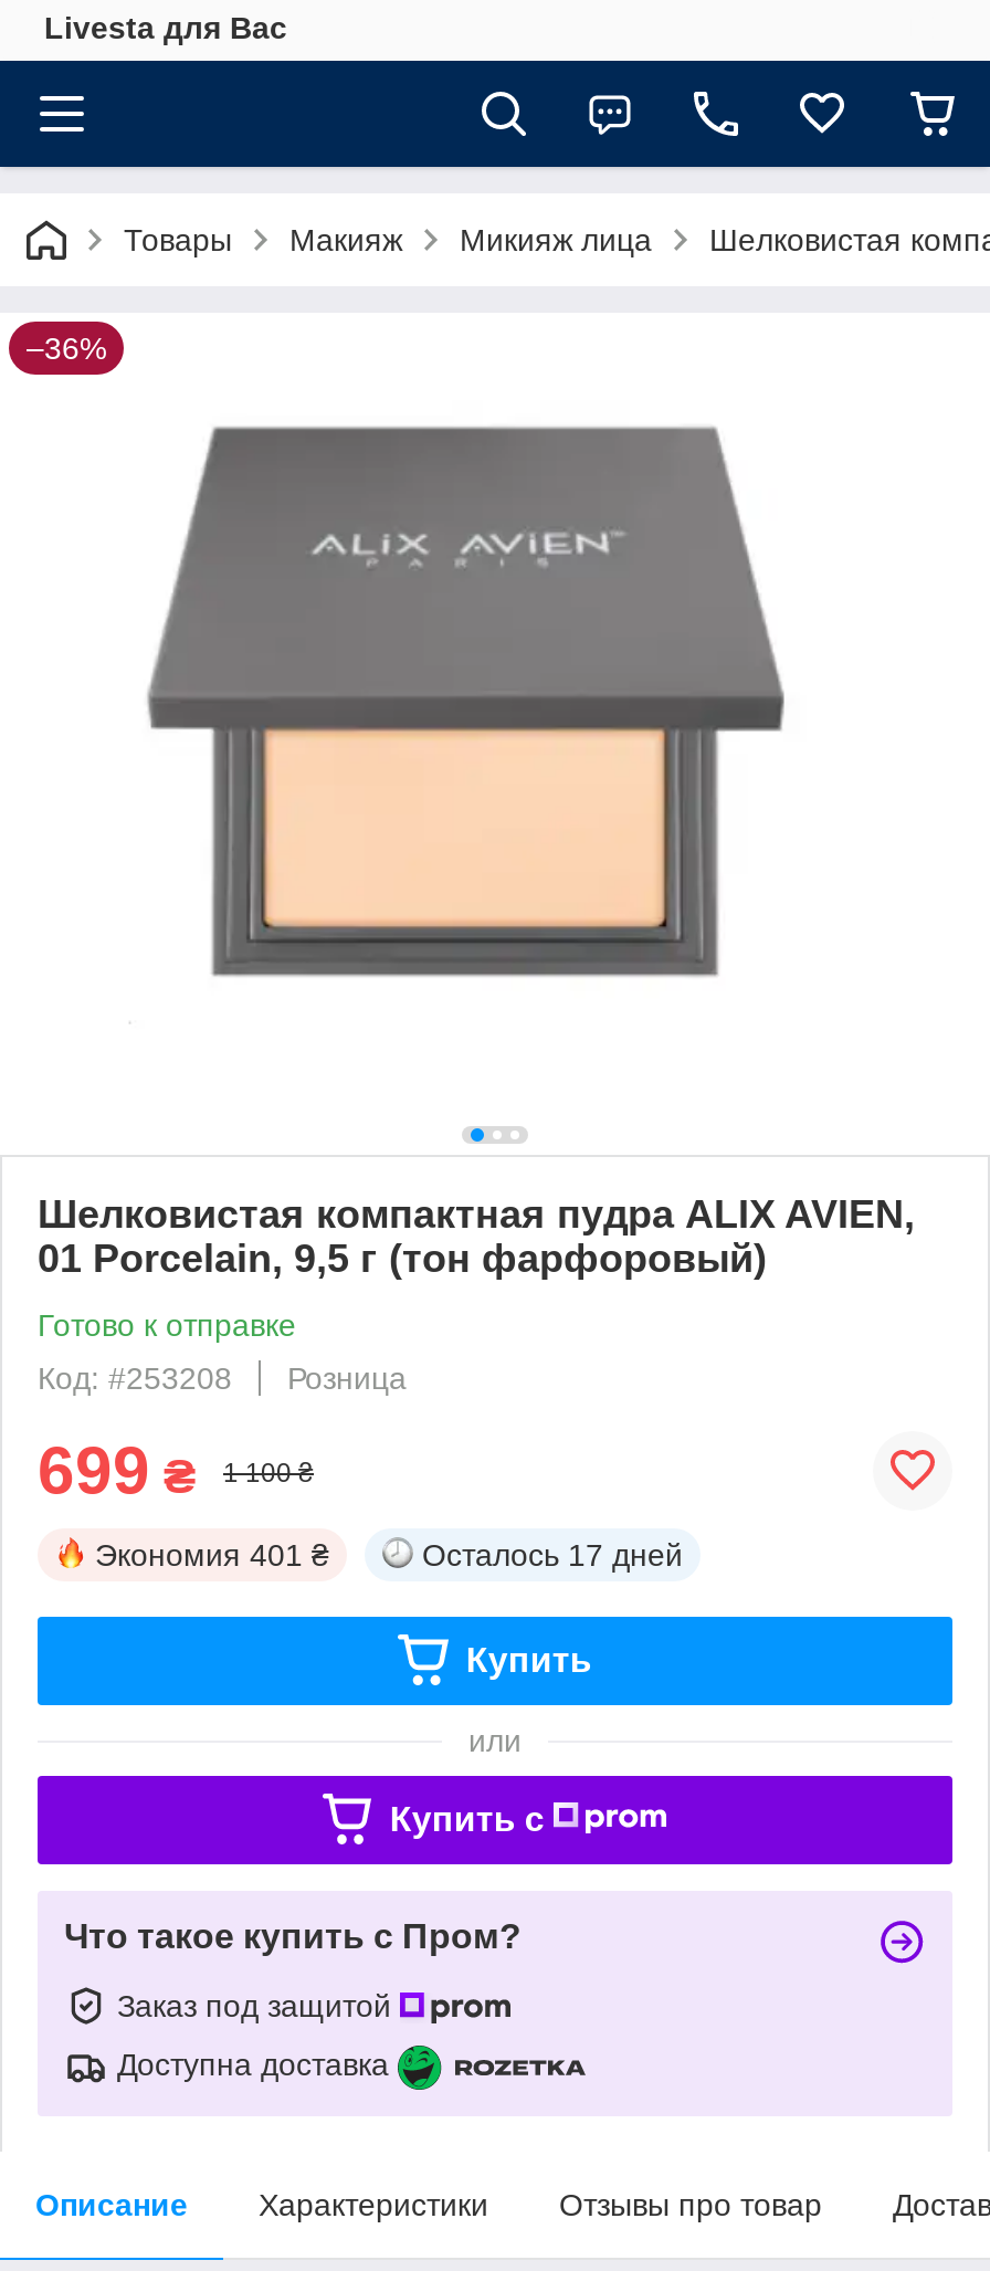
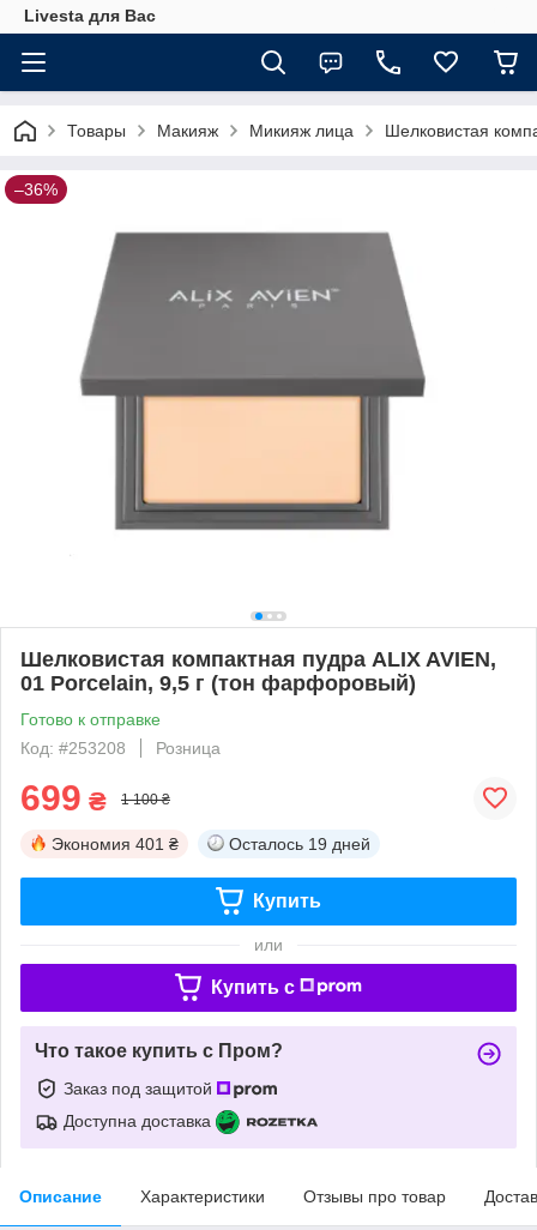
- Осталось 17 дней
+ Осталось 19 дней
